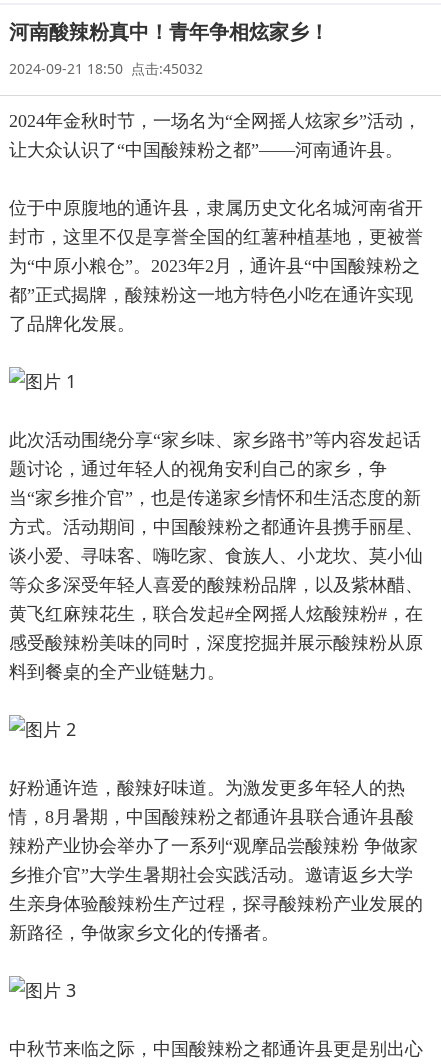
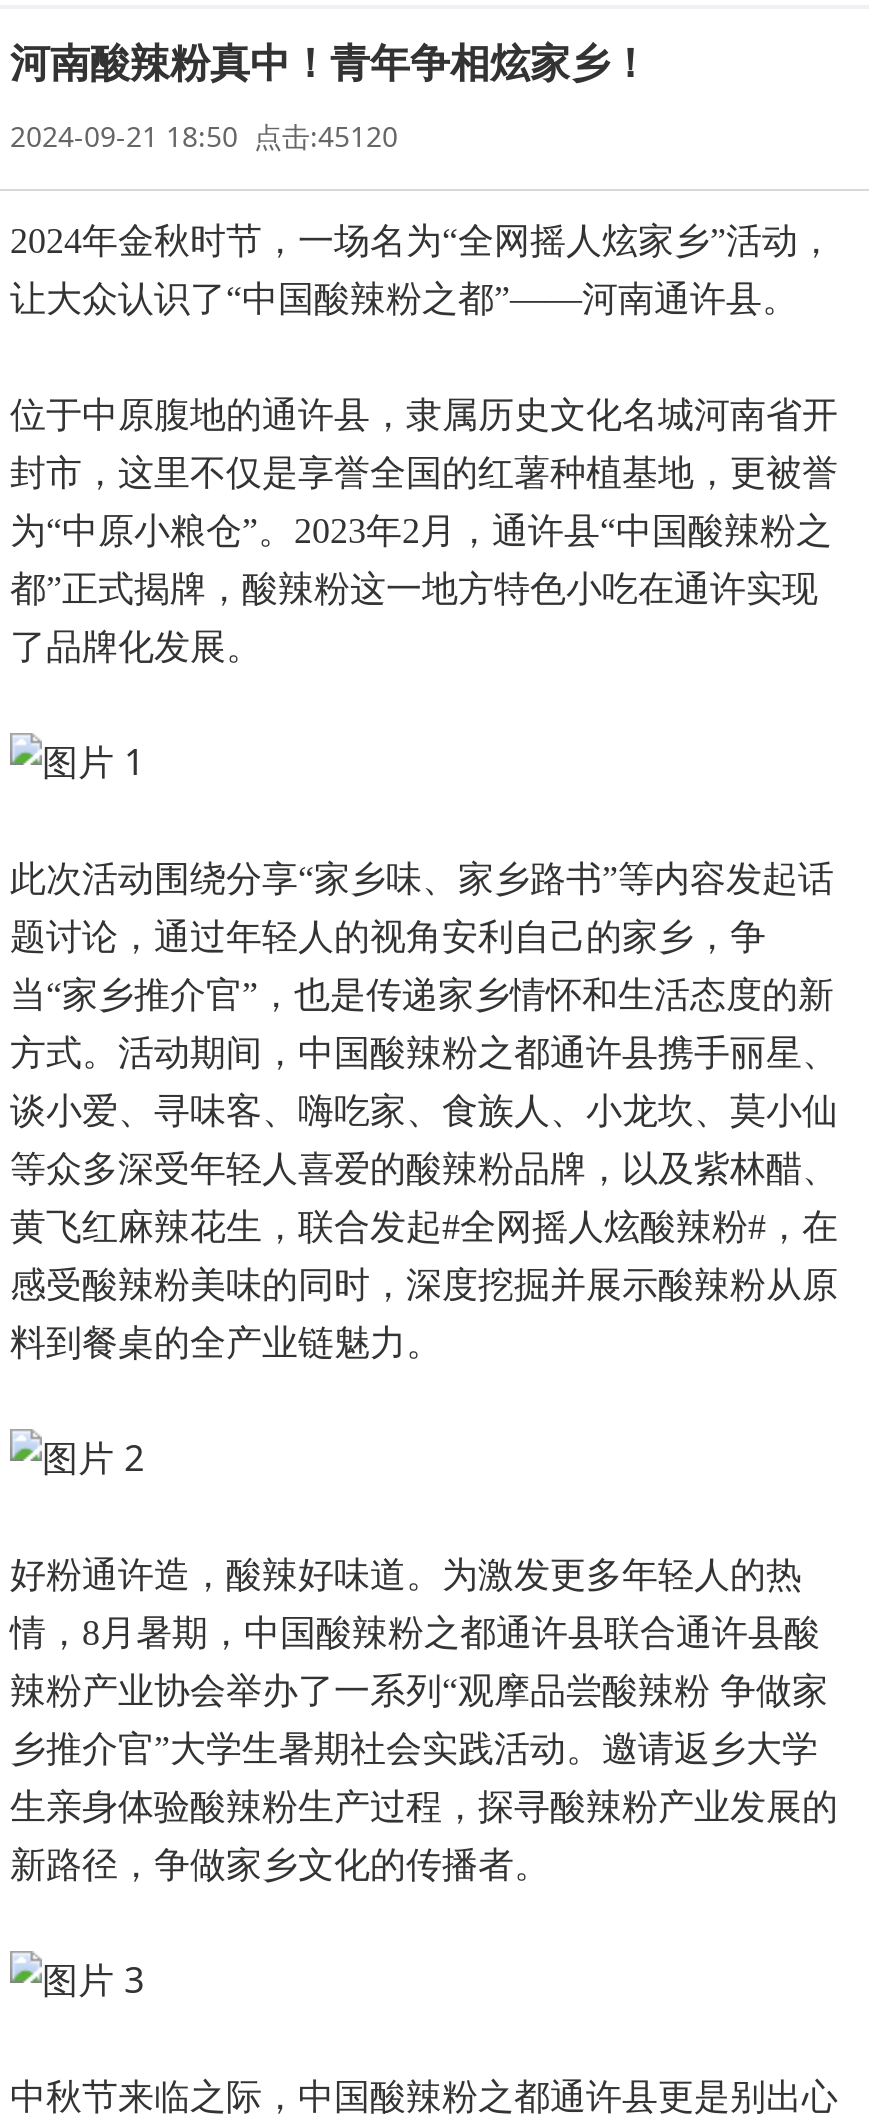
- 2024-09-21 18:50 点击:45032
+ 2024-09-21 18:50 点击:45120
